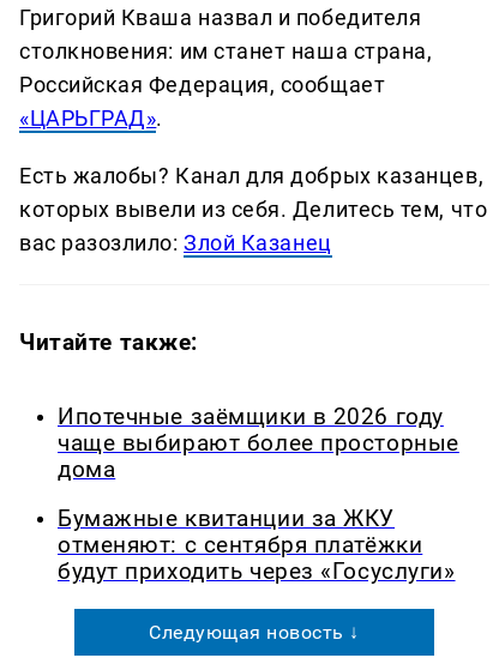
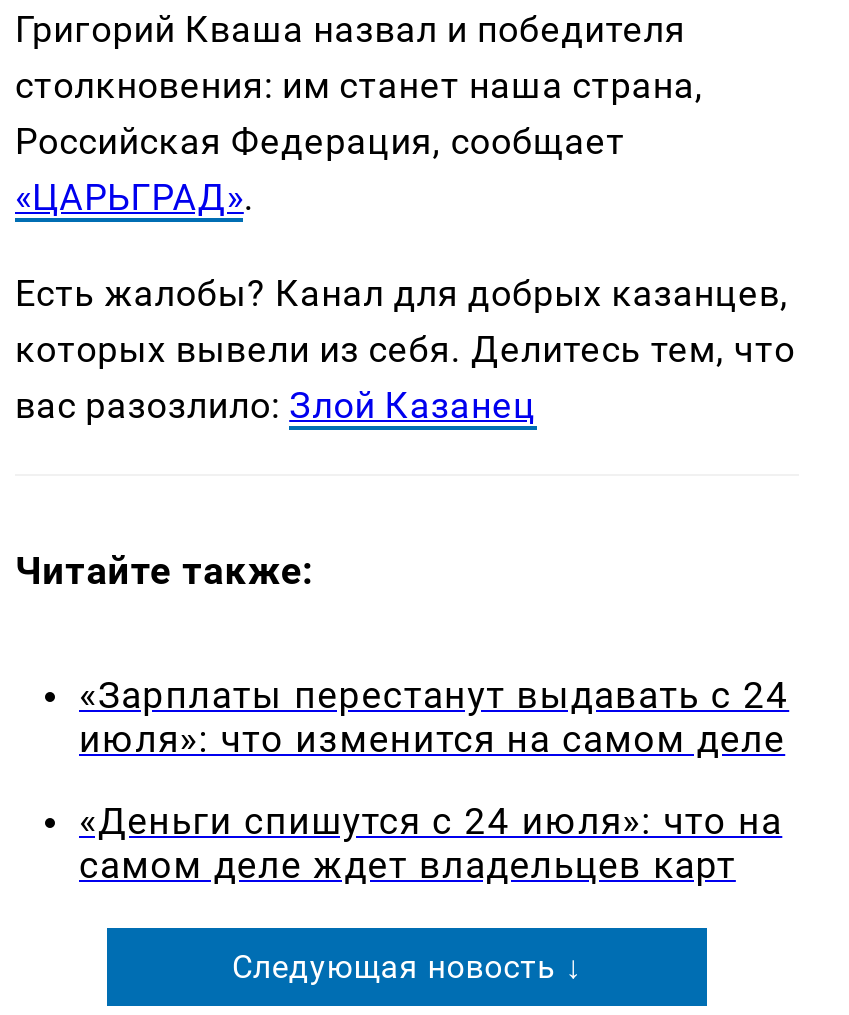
- Ипотечные заёмщики в 2026 году
- чаще выбирают более просторные
- дома
+ «Зарплаты перестанут выдавать с 24
+ июля»: что изменится на самом деле

- Бумажные квитанции за ЖКУ
- отменяют: с сентября платёжки
- будут приходить через «Госуслуги»
+ «Деньги спишутся с 24 июля»: что на
+ самом деле ждет владельцев карт
